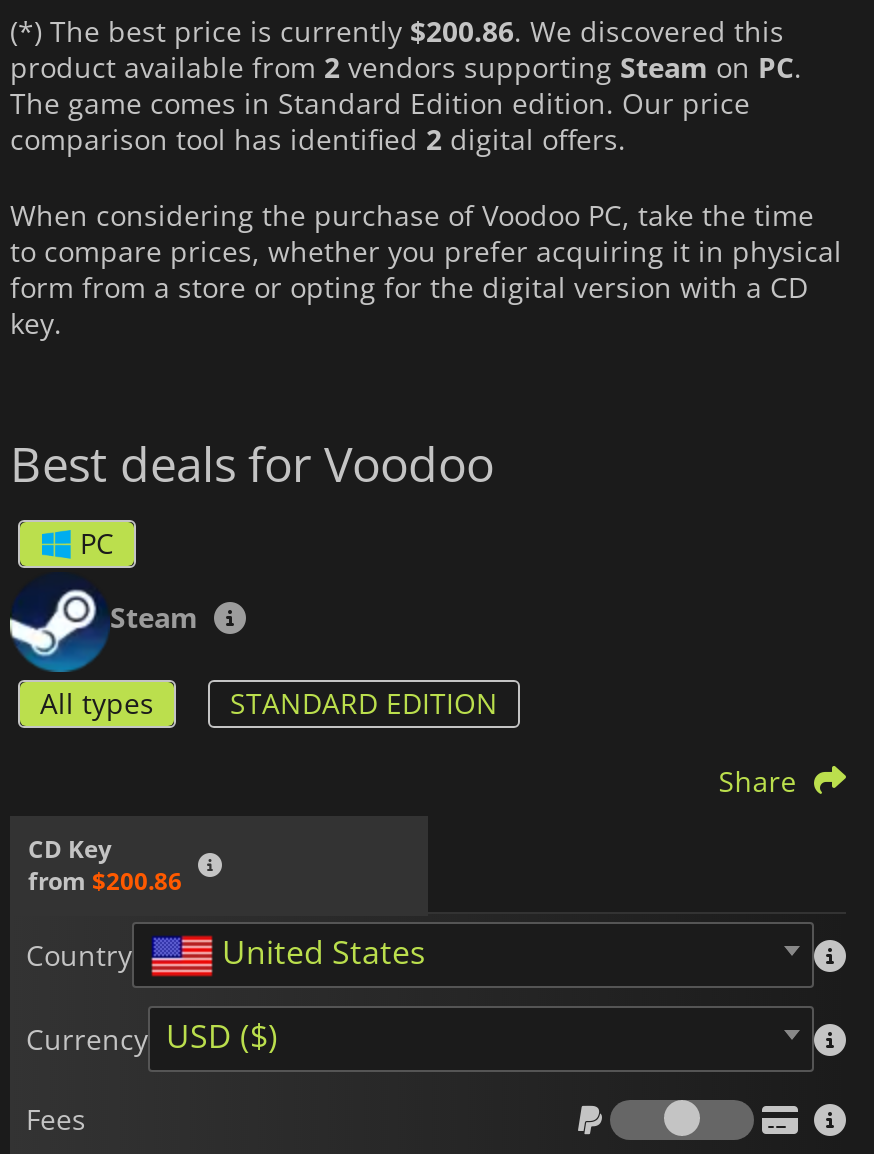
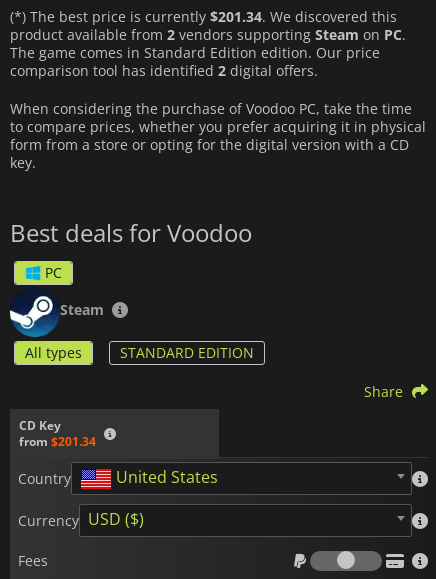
- (*) The best price is currently $200.86. We discovered this
+ (*) The best price is currently $201.34. We discovered this

- from $200.86
+ from $201.34
